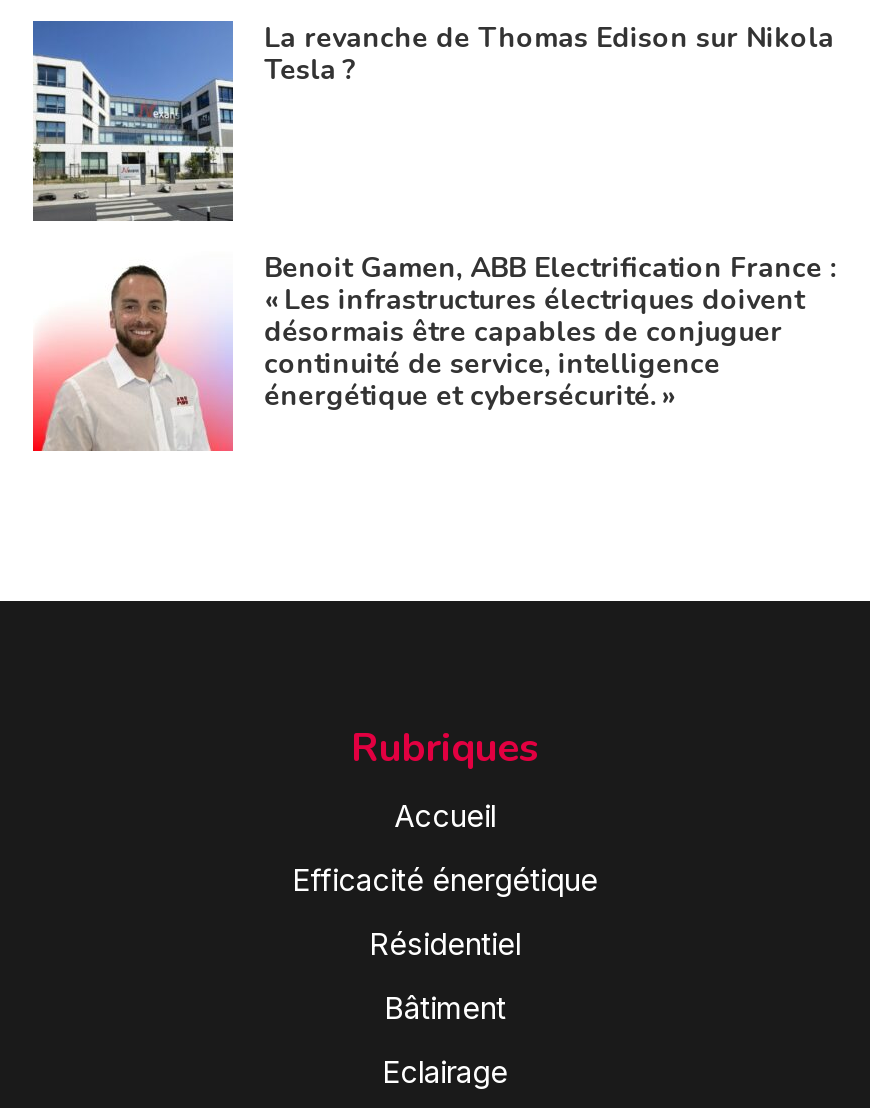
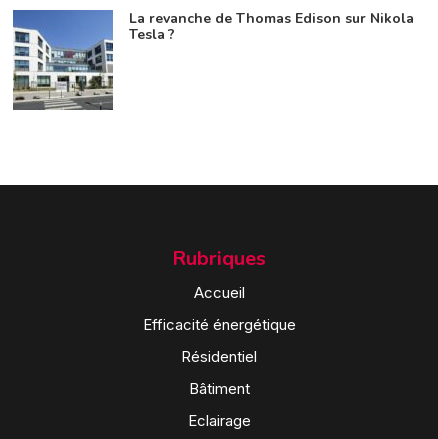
- [image]
- Benoit Gamen, ABB Electrification France :
- « Les infrastructures électriques doivent
- désormais être capables de conjuguer
- continuité de service, intelligence
- énergétique et cybersécurité. »
